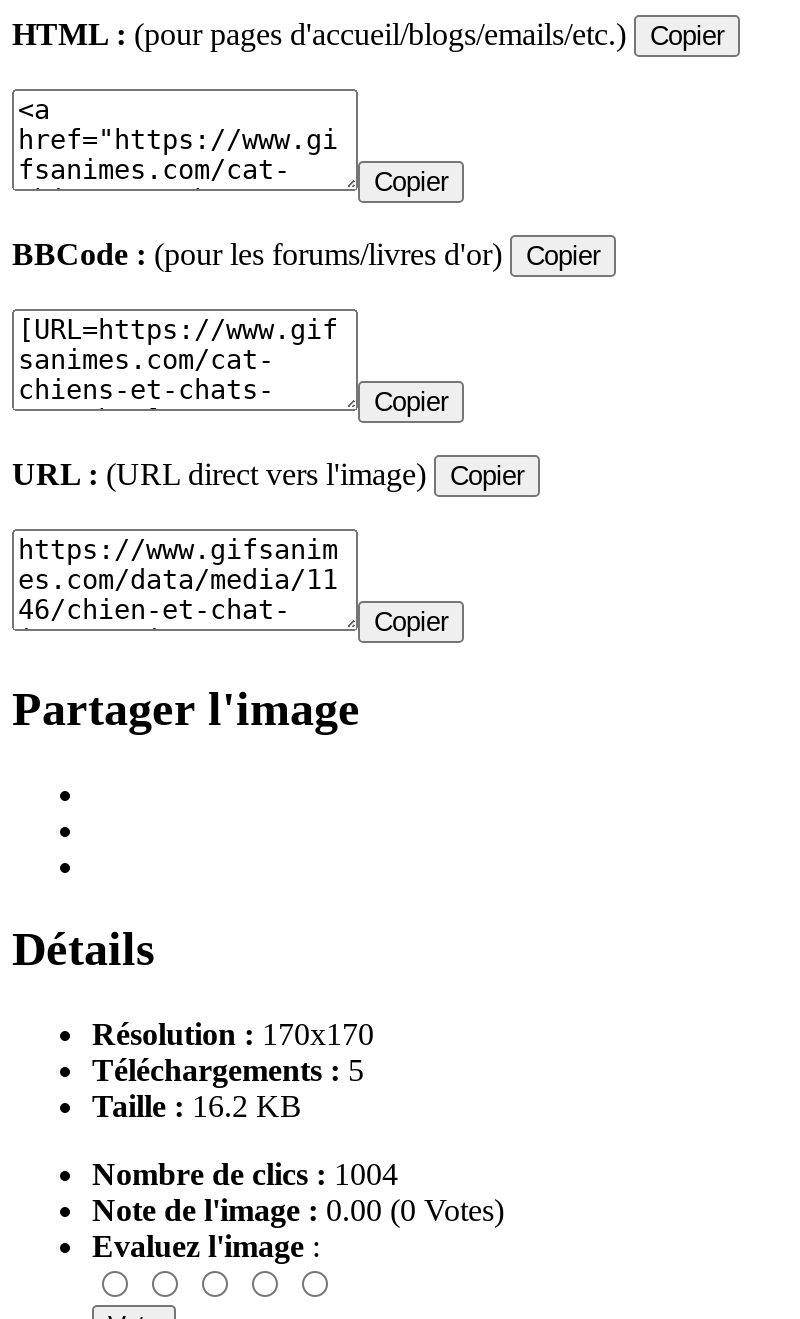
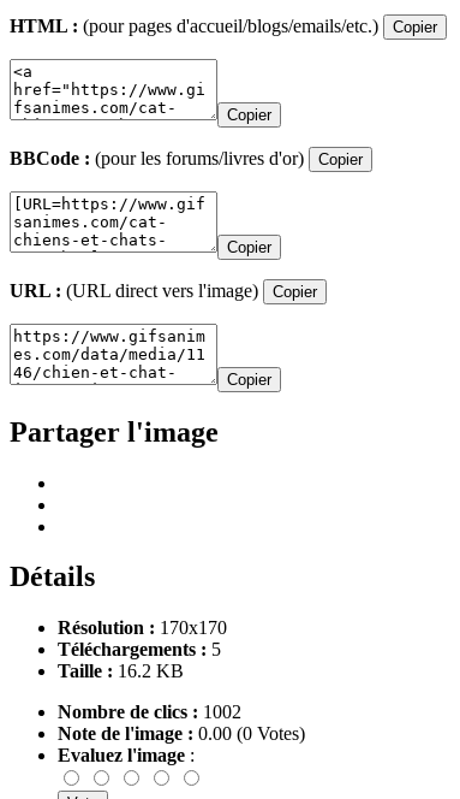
- Nombre de clics : 1004
+ Nombre de clics : 1002
